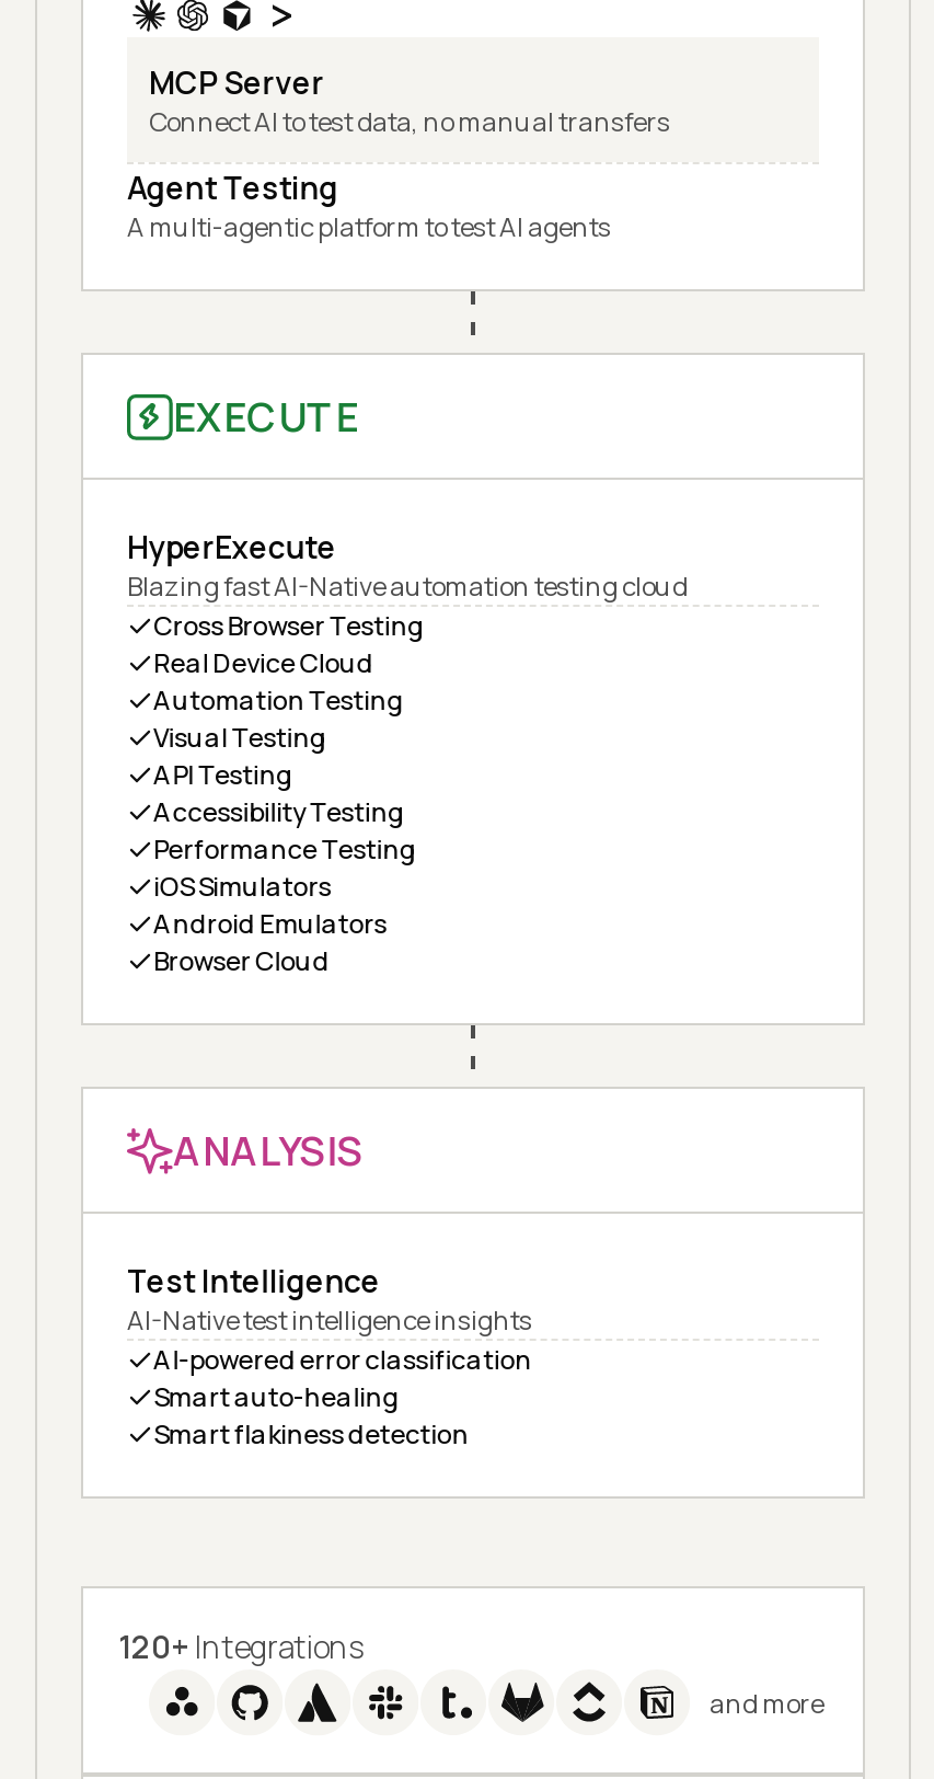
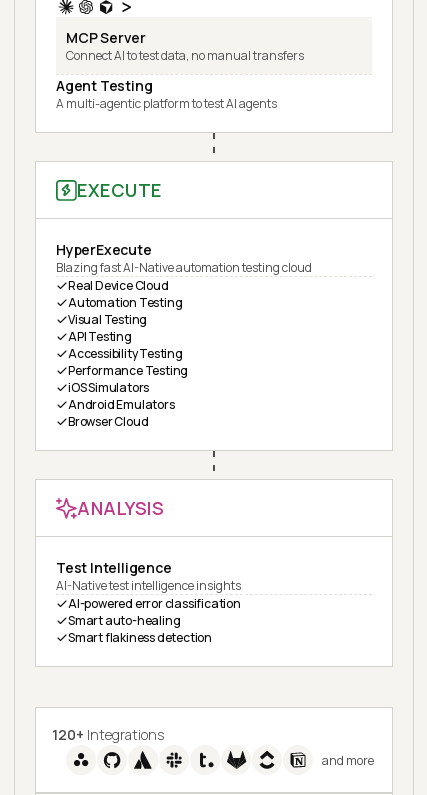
- Cross Browser Testing
